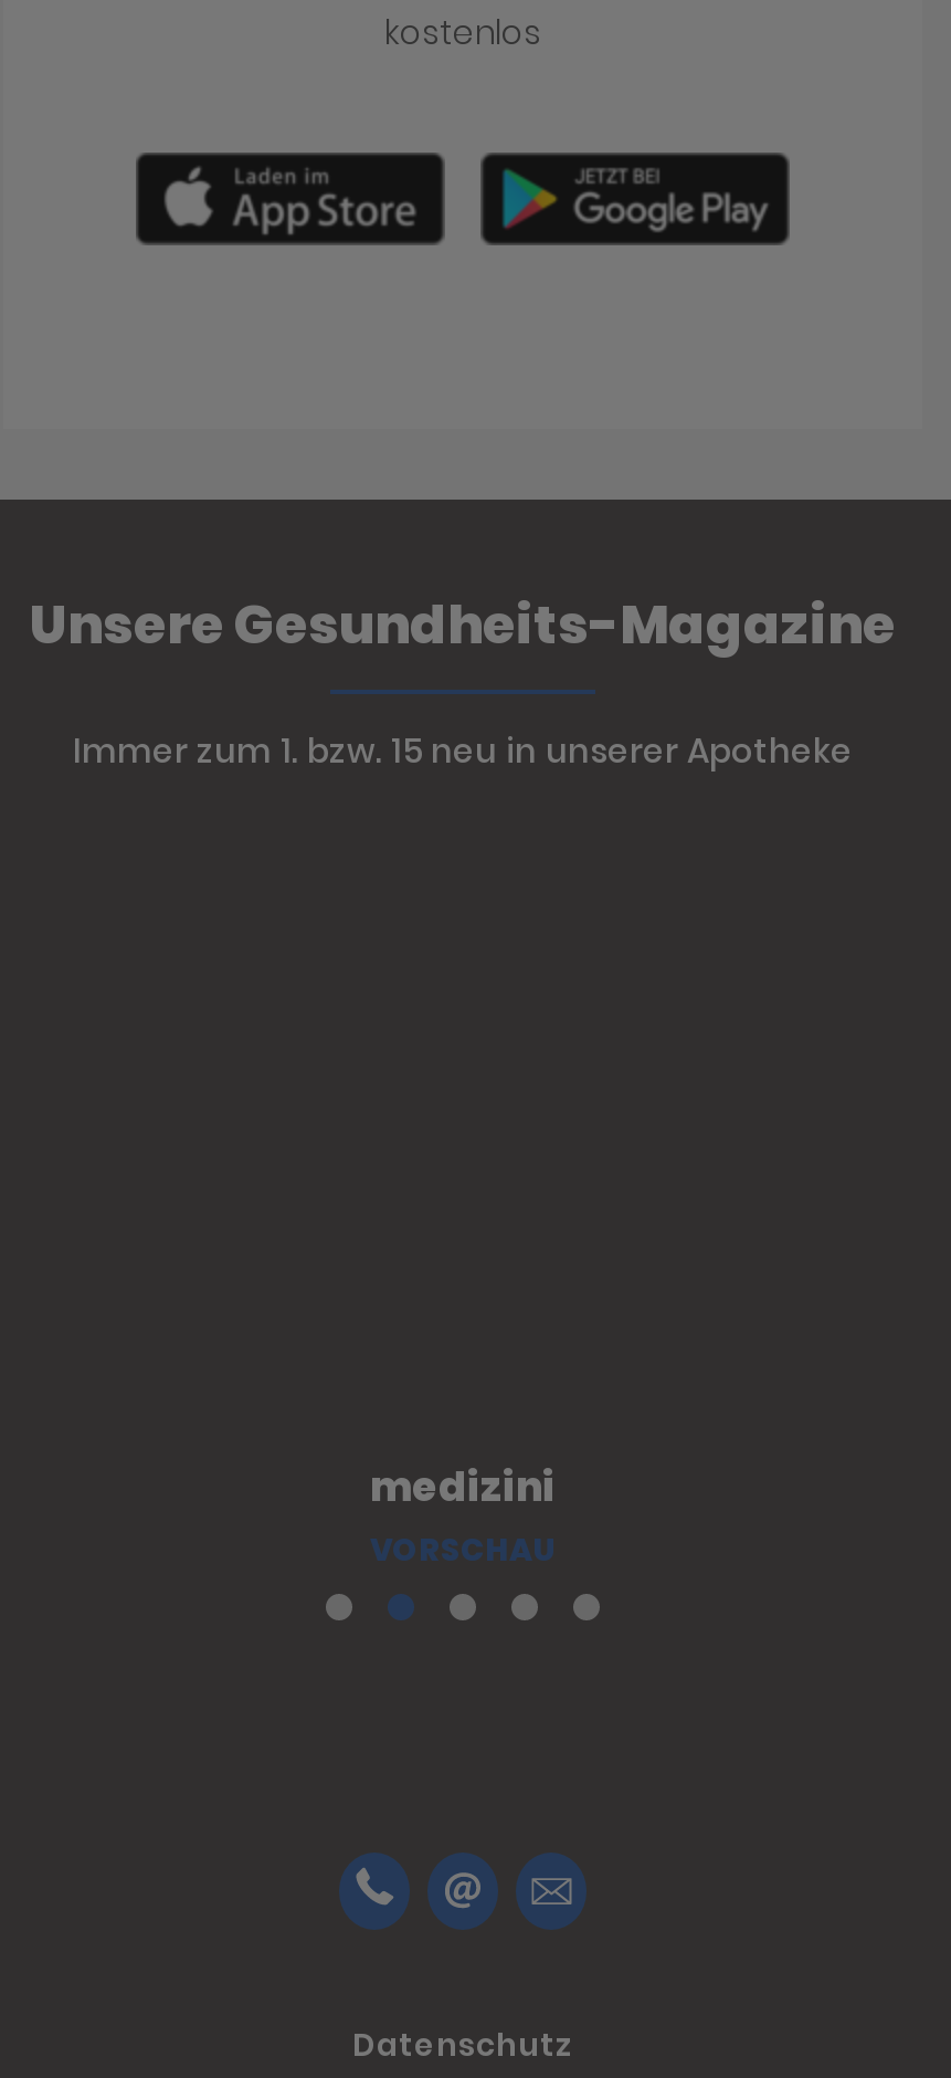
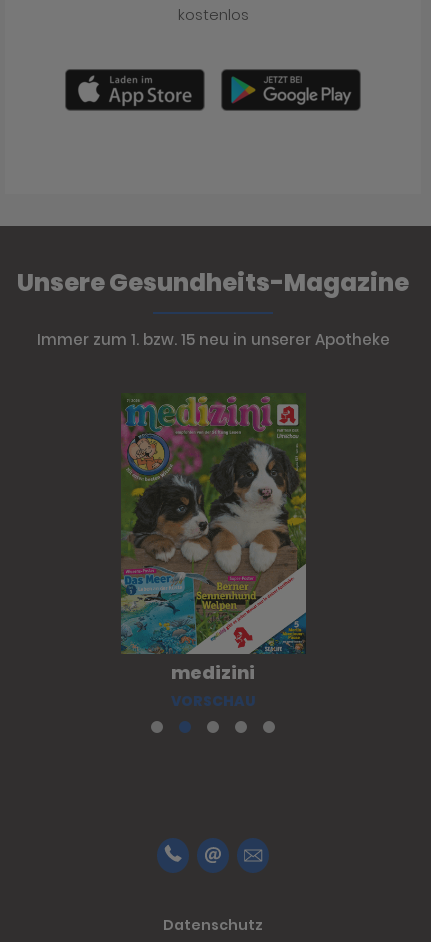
+ [image]
